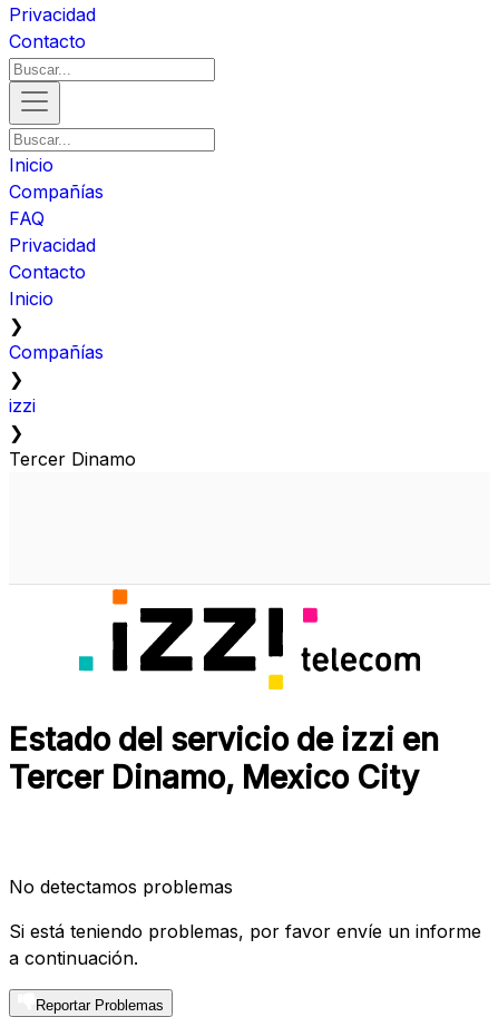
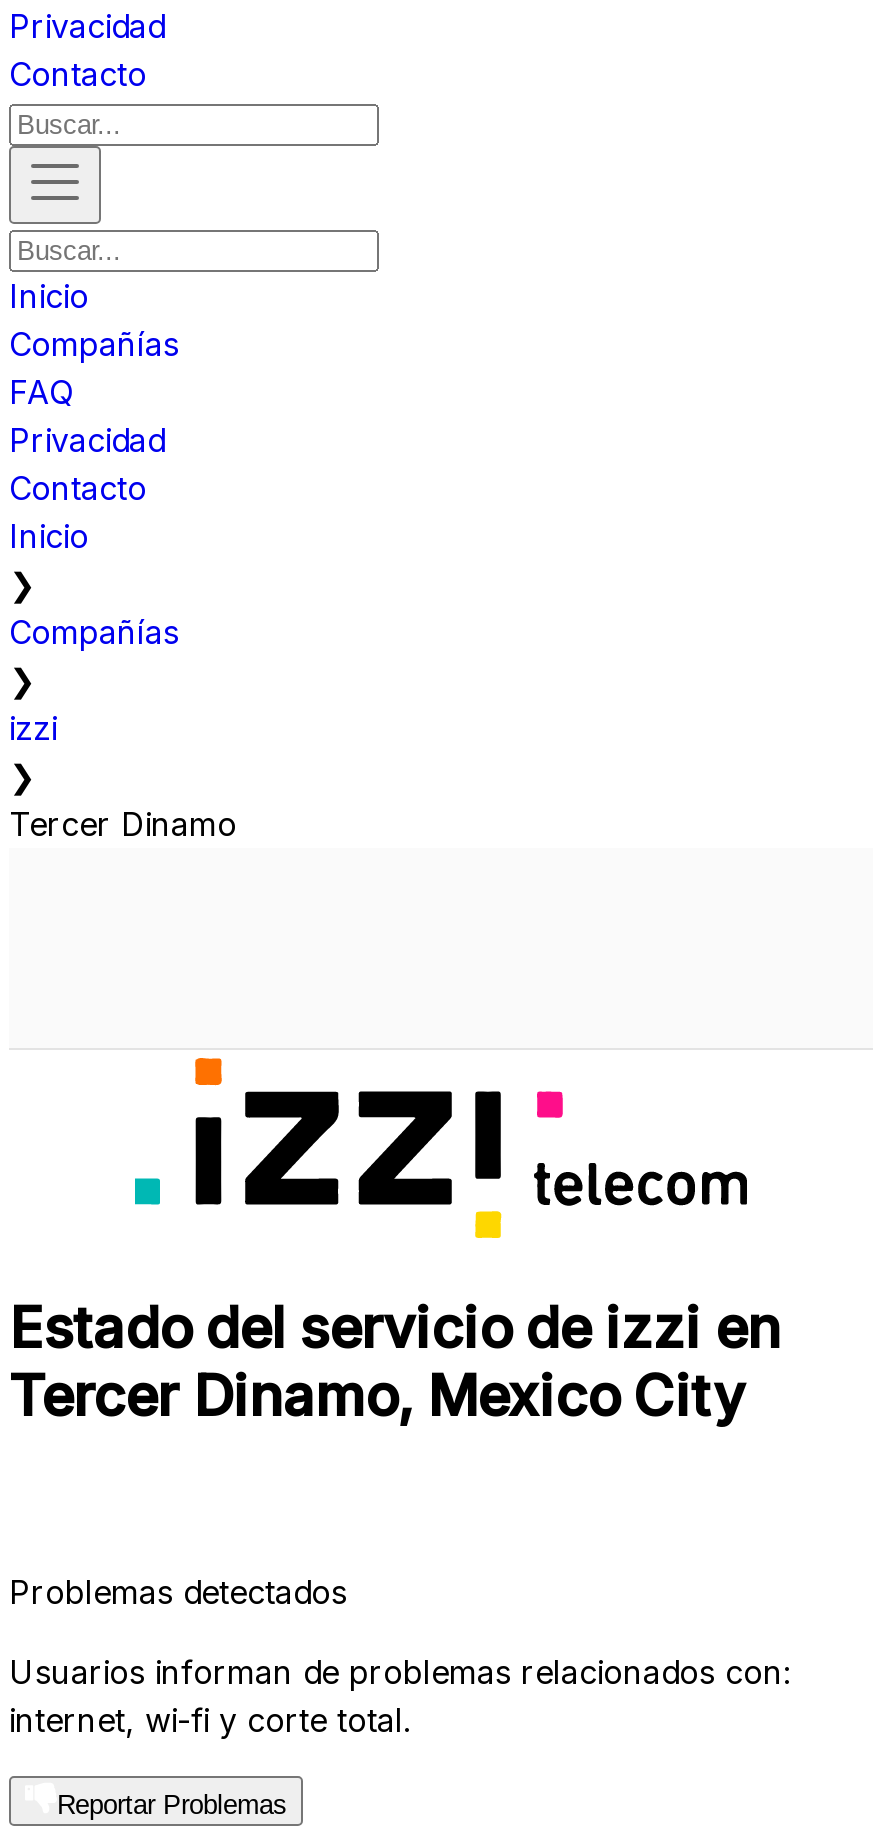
- No detectamos problemas
+ Problemas detectados

- Si está teniendo problemas, por favor envíe un informe
- a continuación.
+ Usuarios informan de problemas relacionados con:
+ internet, wi-fi y corte total.
